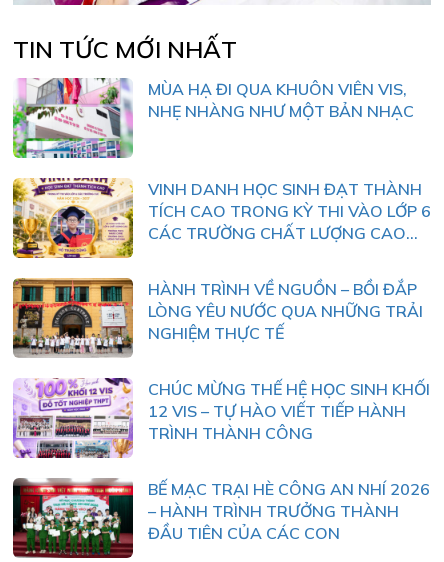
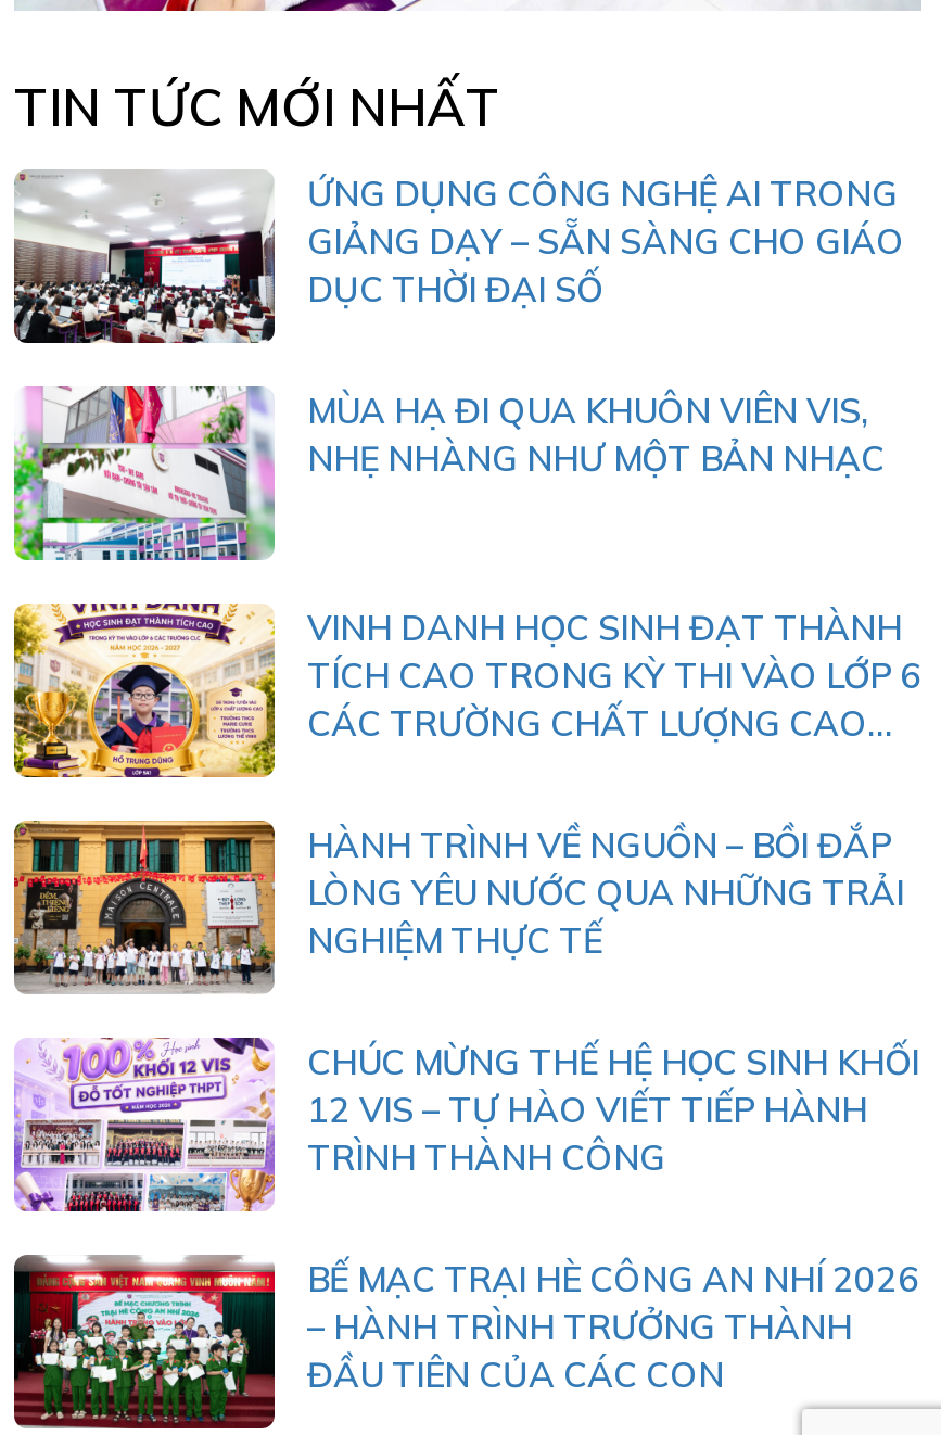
+ [image]
+ ỨNG DỤNG CÔNG NGHỆ AI TRONG
+ GIẢNG DẠY – SẴN SÀNG CHO GIÁO
+ DỤC THỜI ĐẠI SỐ
